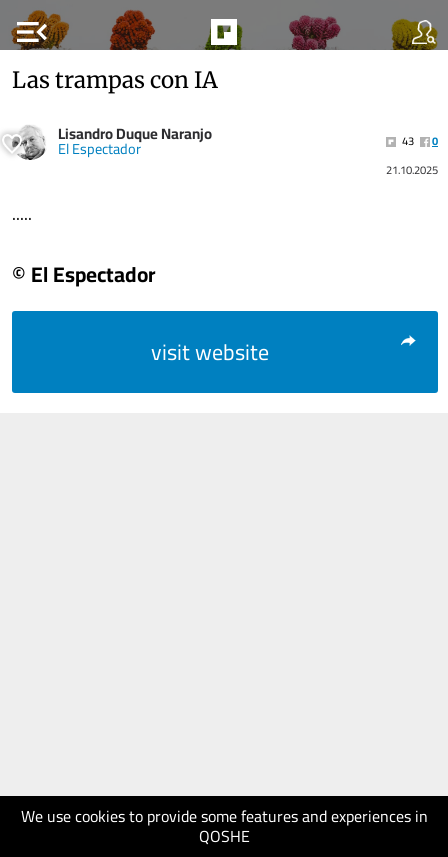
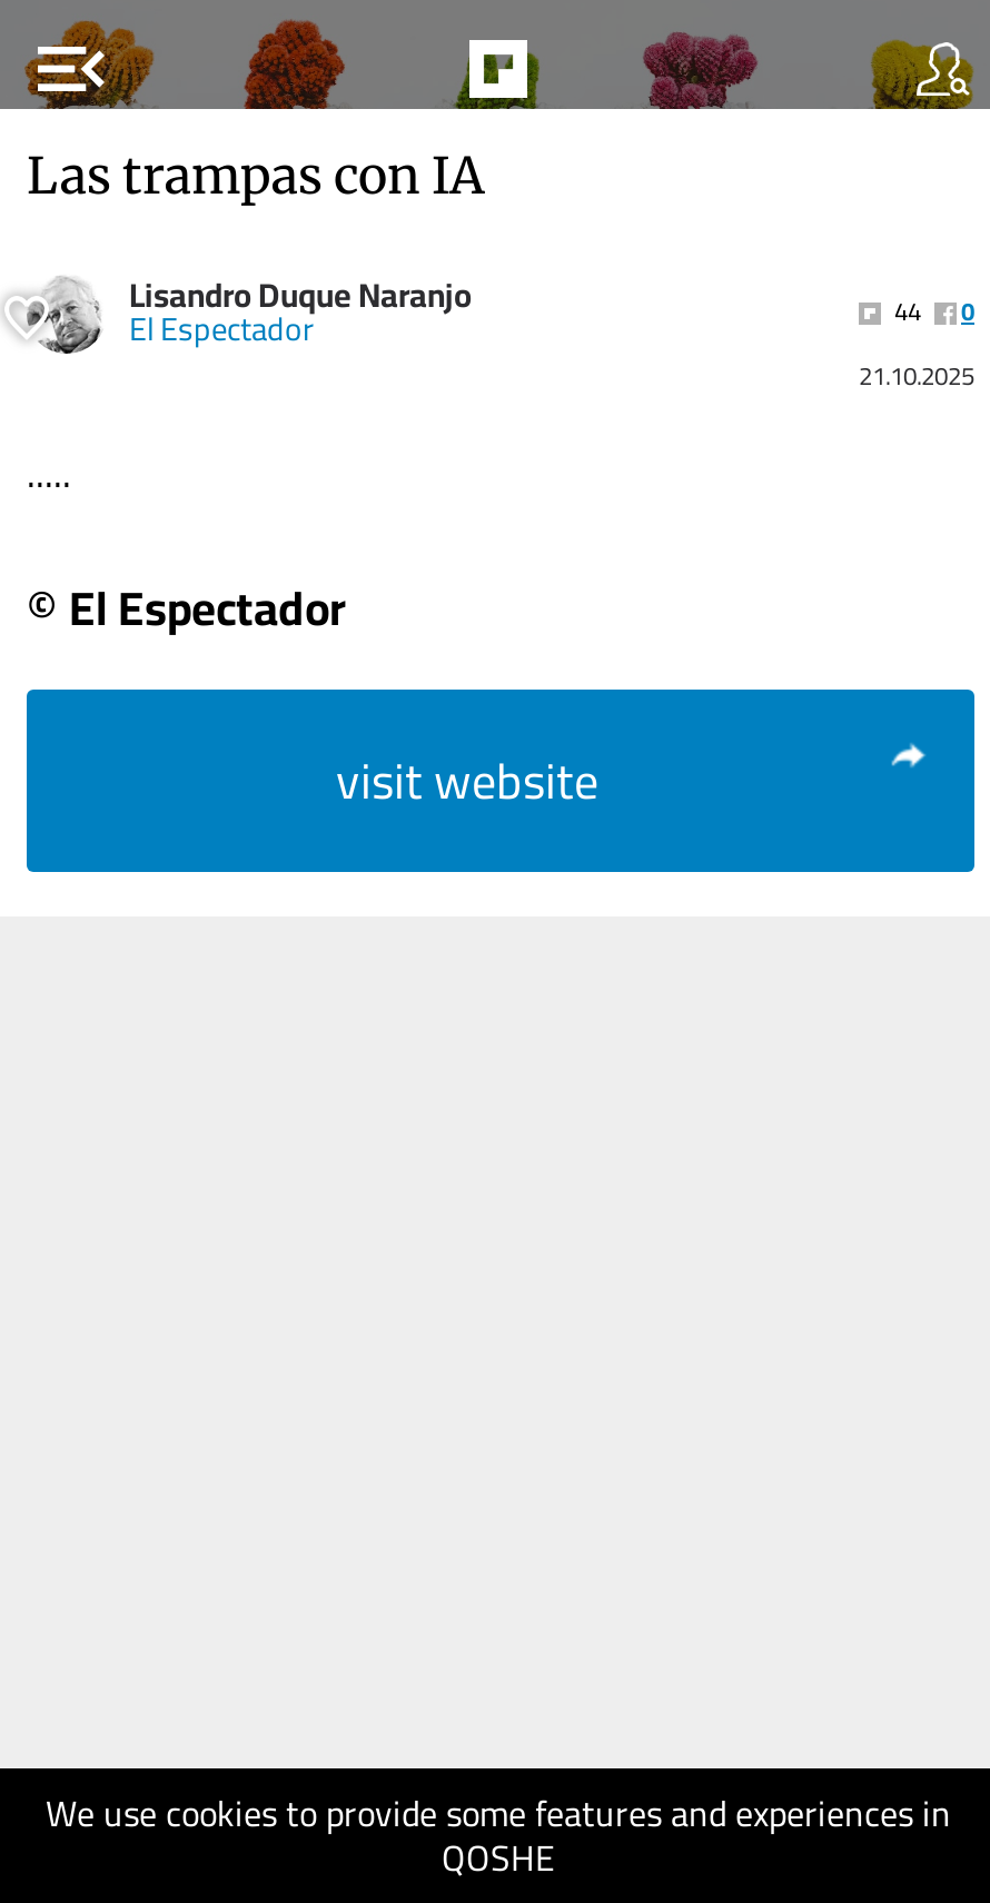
- 43 0
+ 44 0
